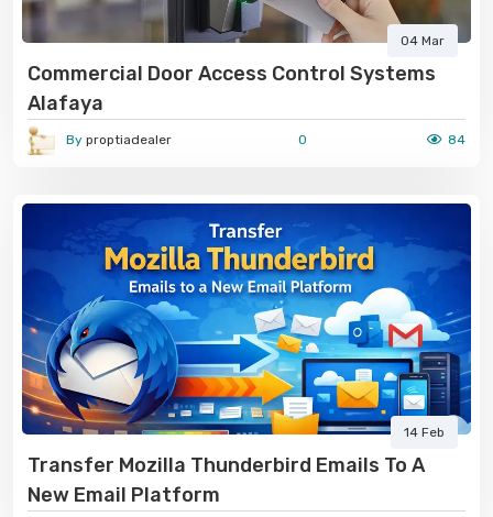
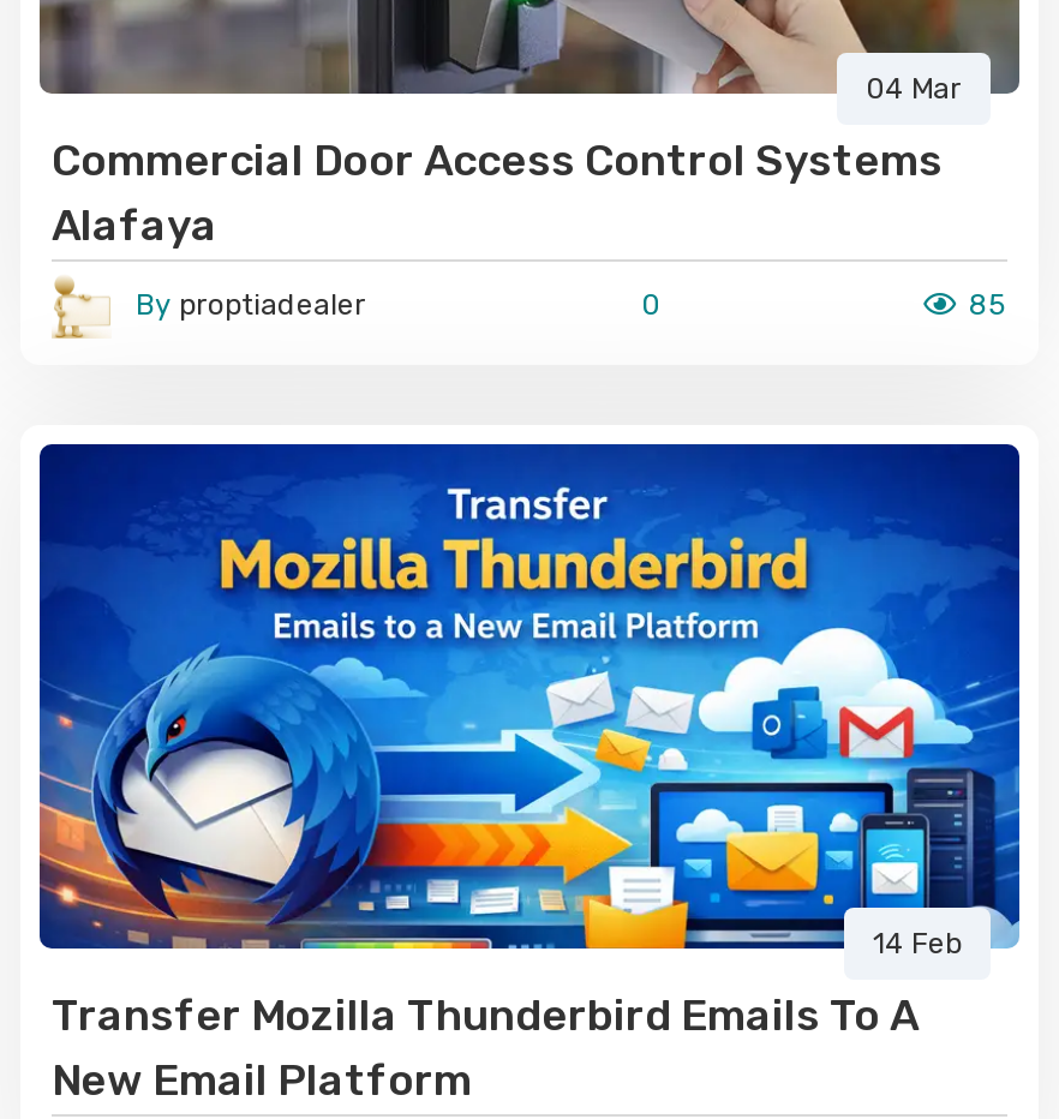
- 84
+ 85
